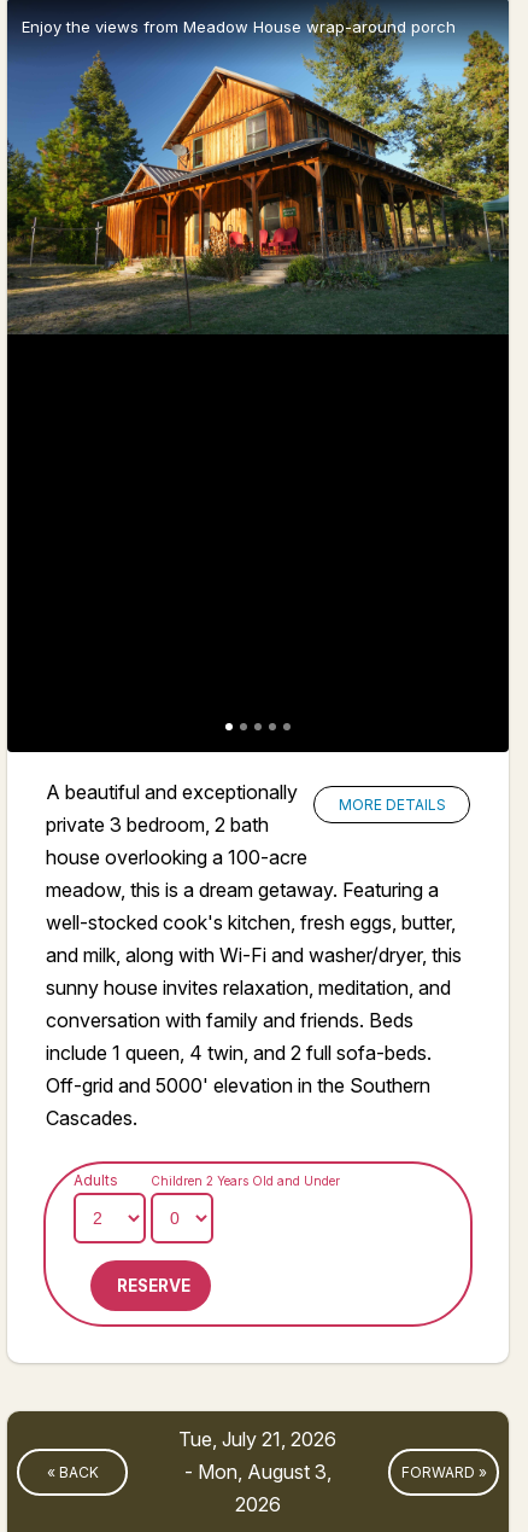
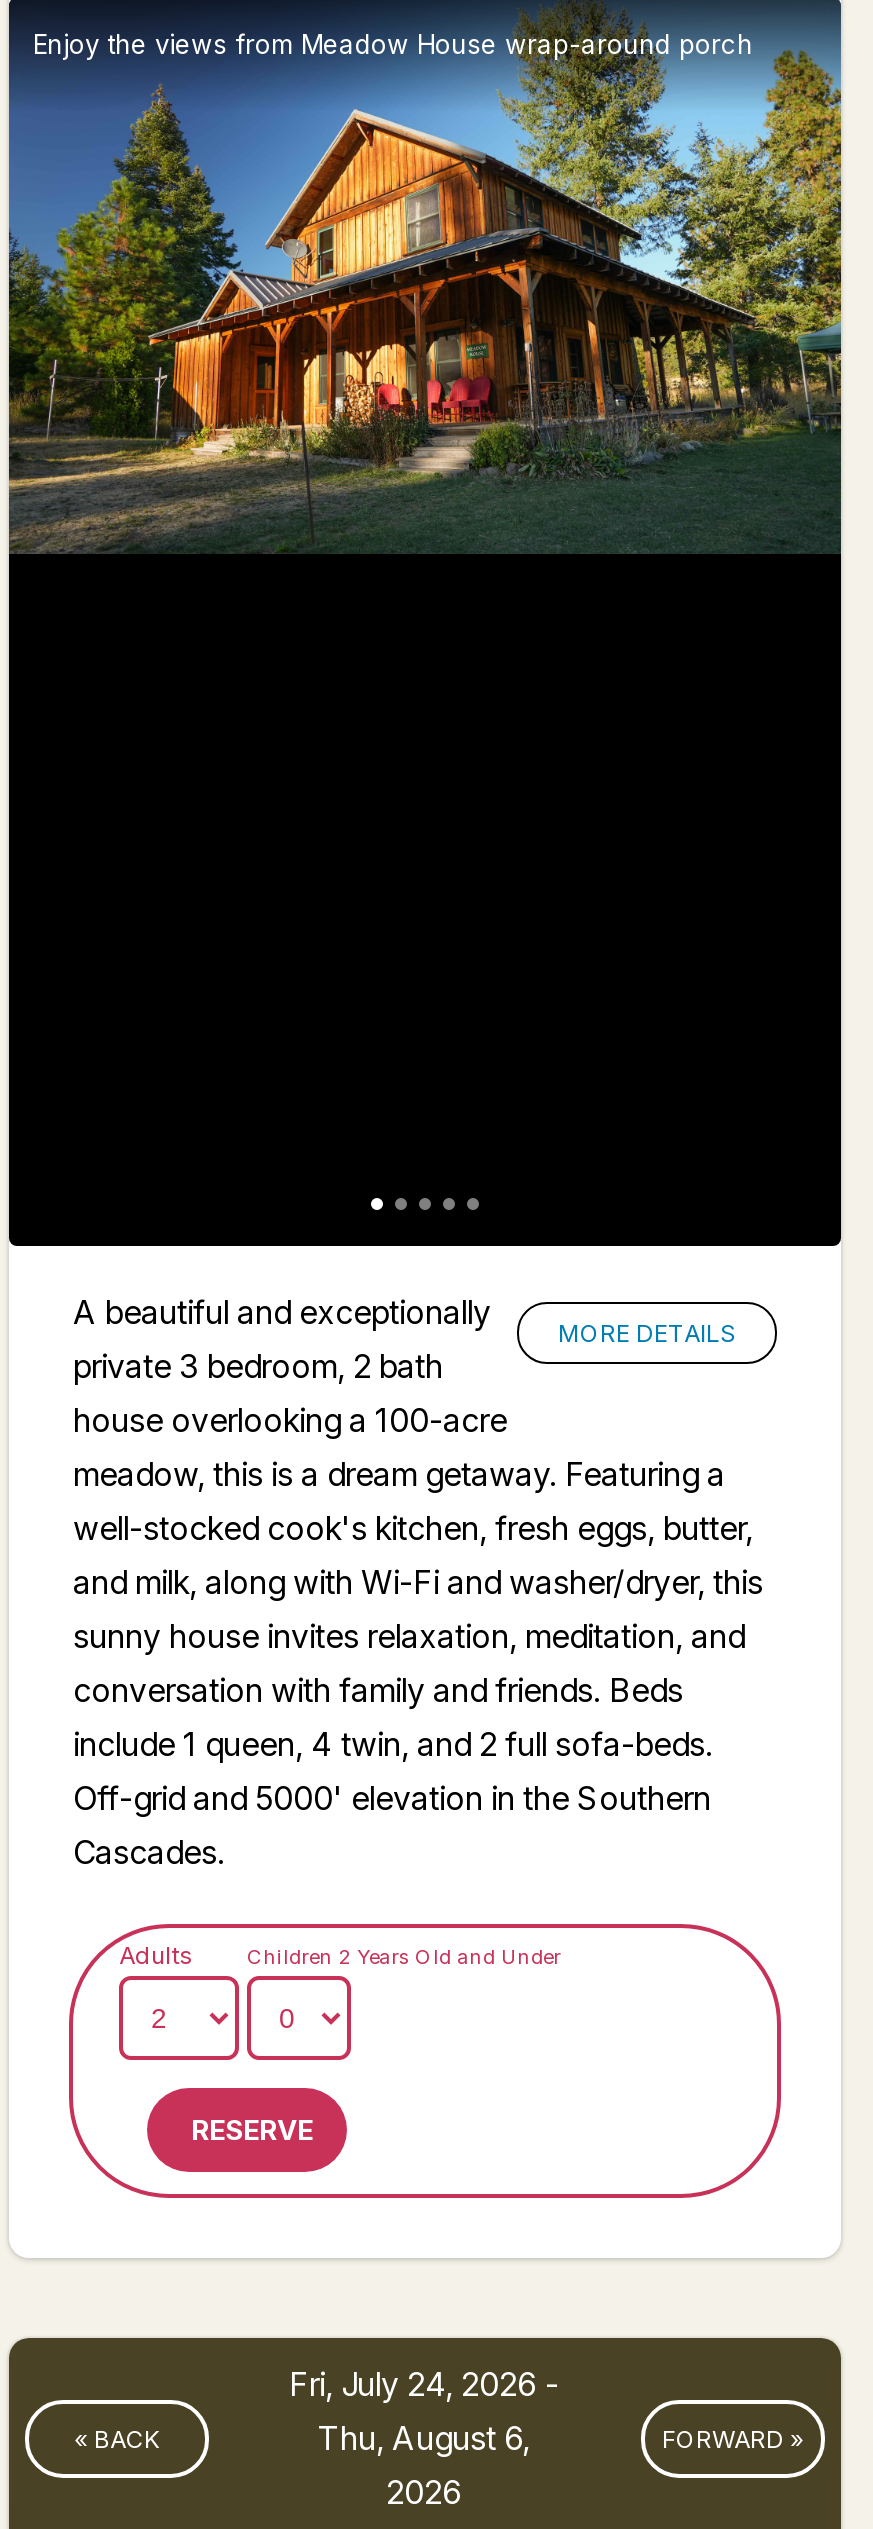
- Tue, July 21, 2026
- - Mon, August 3,
+ Fri, July 24, 2026 -
+ Thu, August 6,
